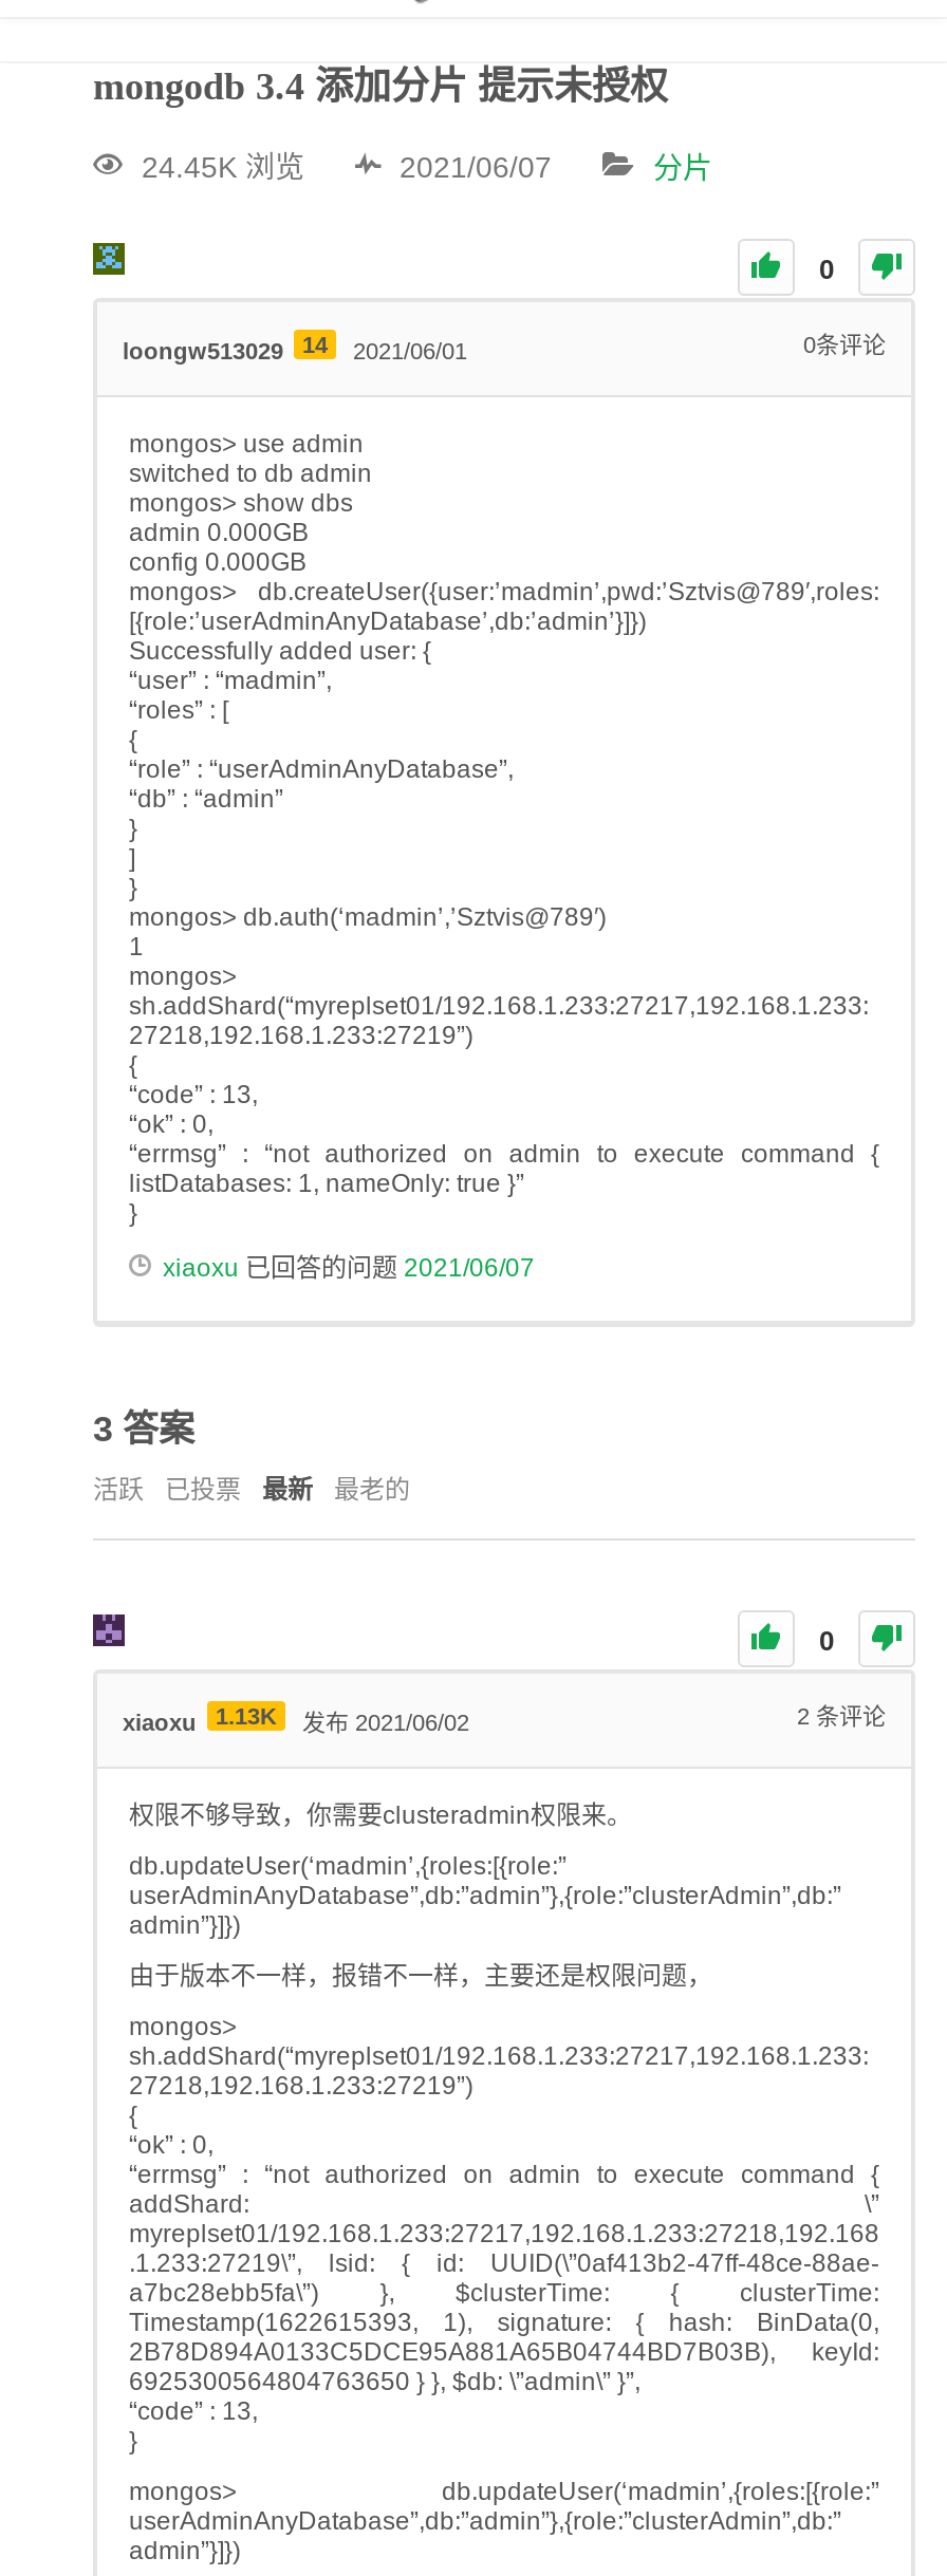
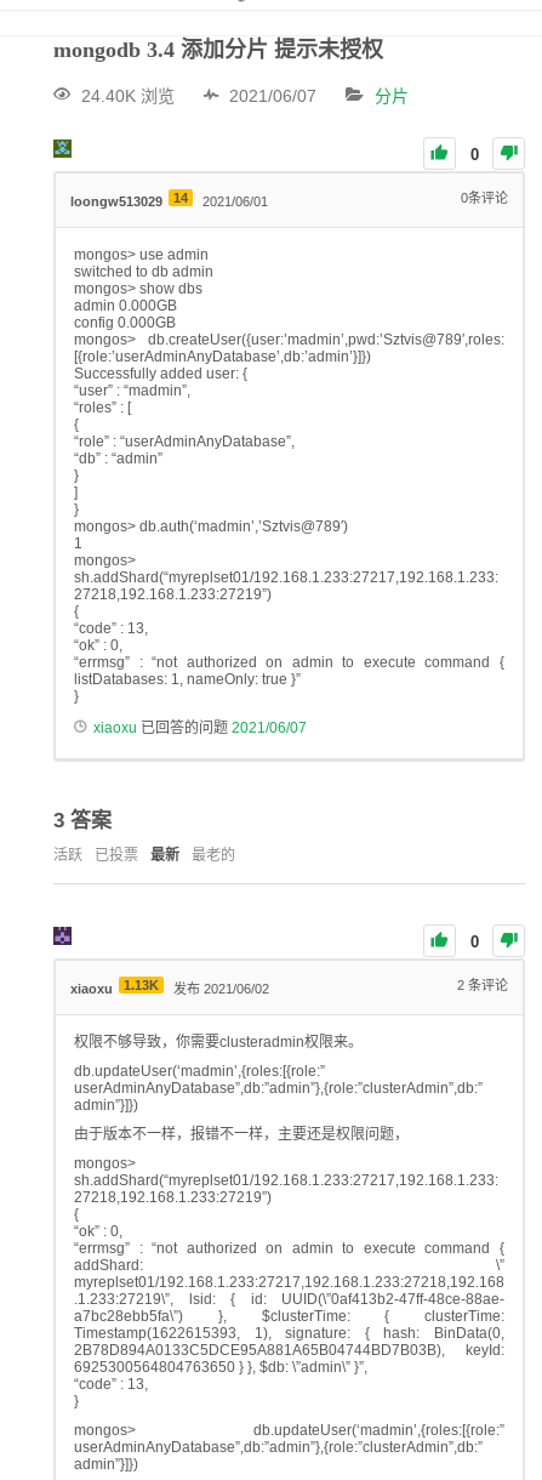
- 24.45K 浏览
+ 24.40K 浏览
